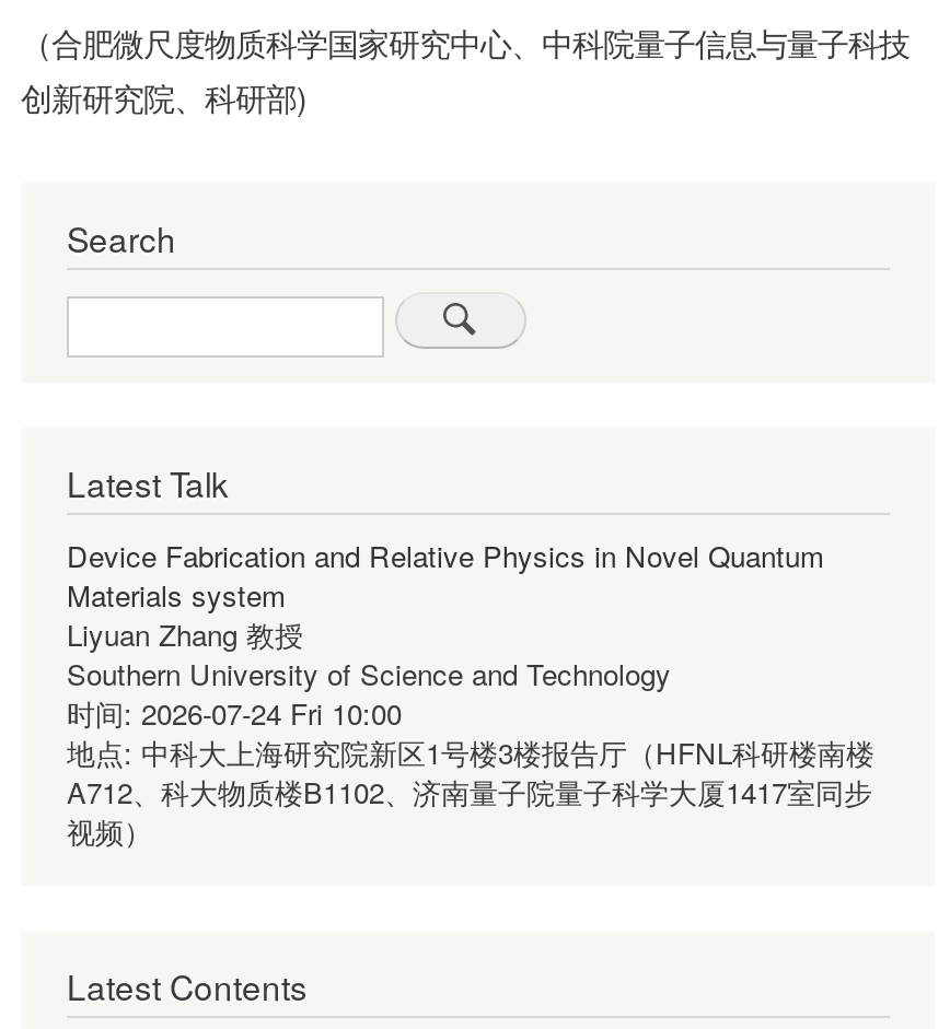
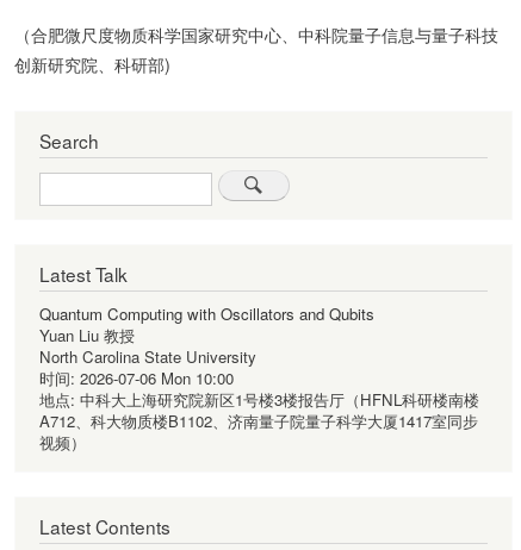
- Device Fabrication and Relative Physics in Novel Quantum
- Materials system
- Liyuan Zhang 教授
- Southern University of Science and Technology
- 时间: 2026-07-24 Fri 10:00
+ Quantum Computing with Oscillators and Qubits
+ Yuan Liu 教授
+ North Carolina State University
+ 时间: 2026-07-06 Mon 10:00
